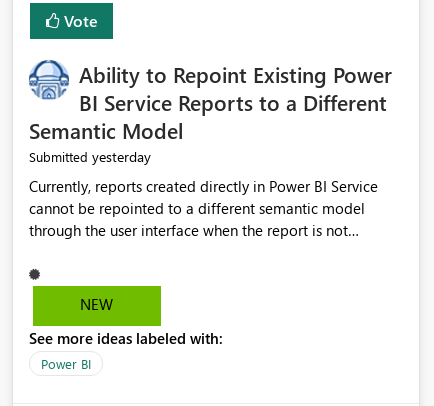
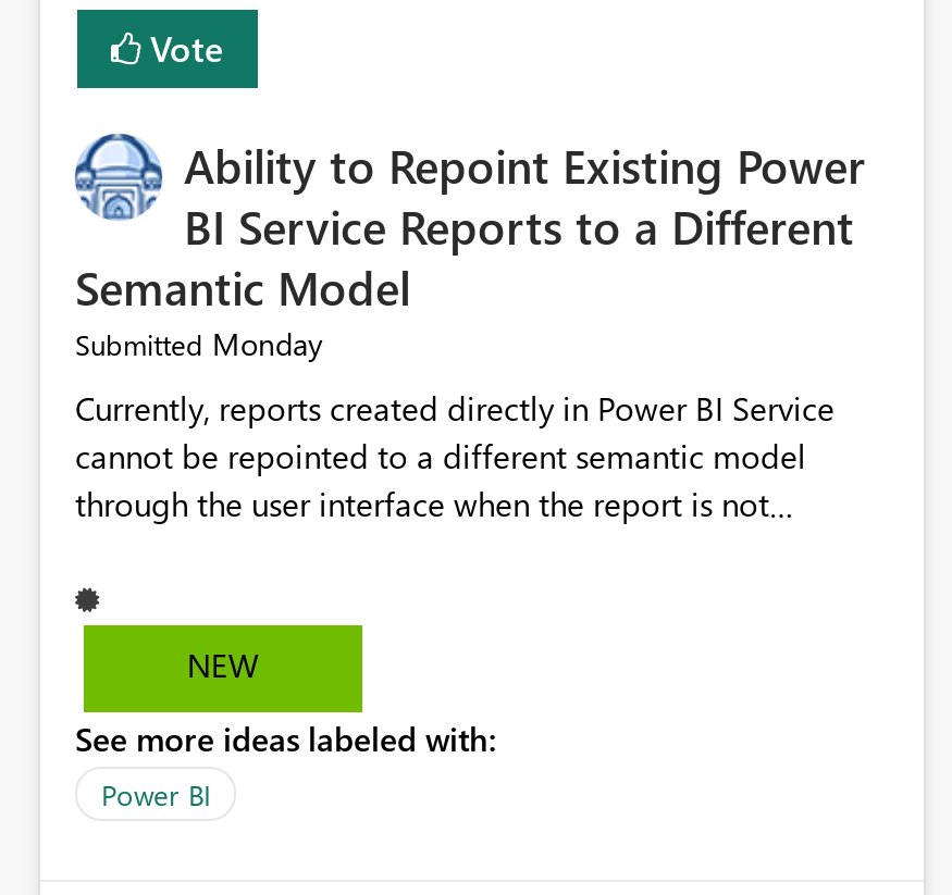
- Submitted yesterday
+ Submitted Monday
